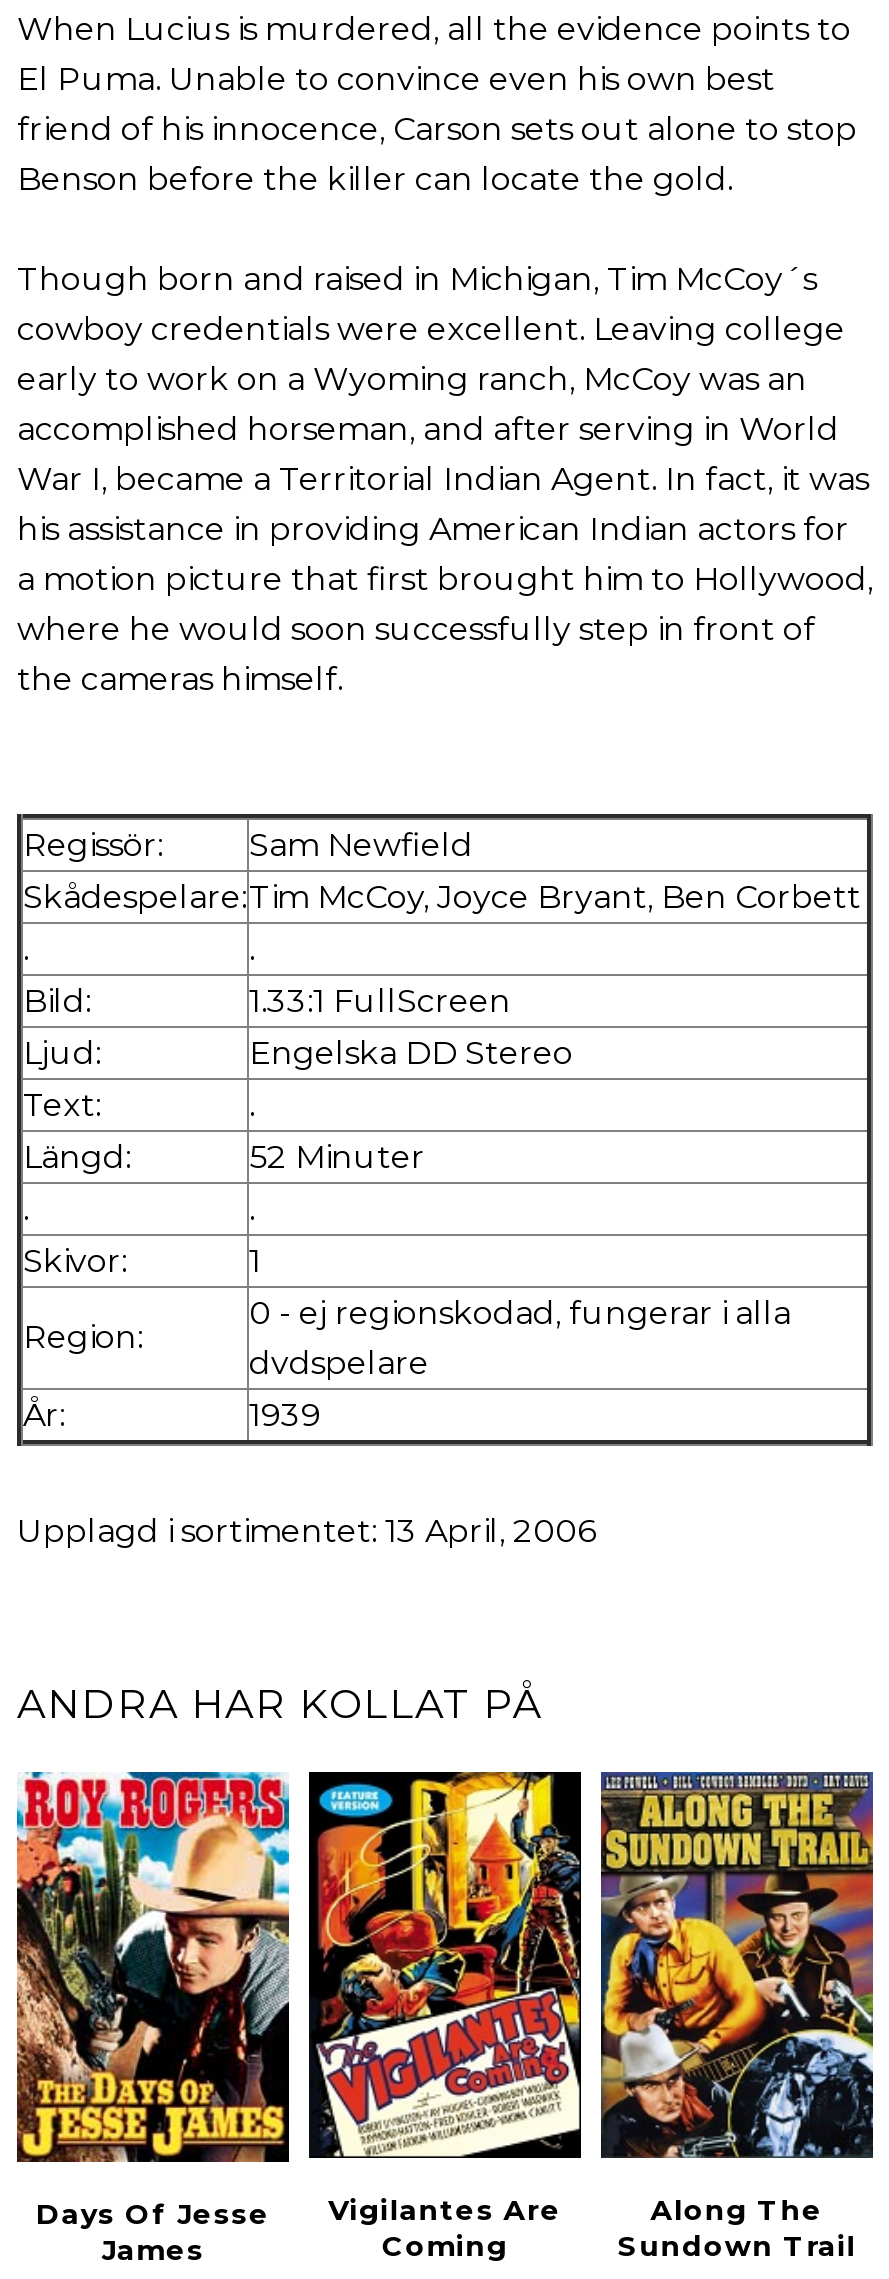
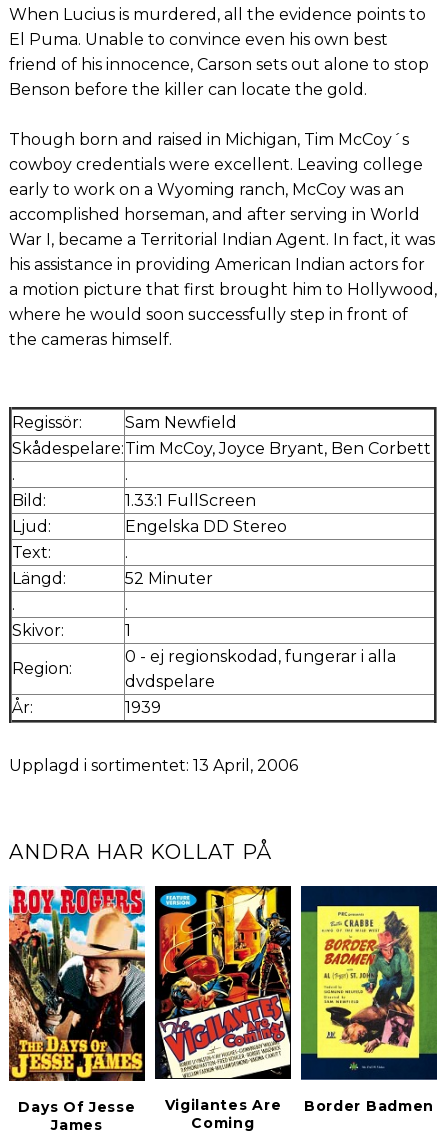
- [image]
- Along The
- Sundown Trail
+ [image]
+ Border Badmen
